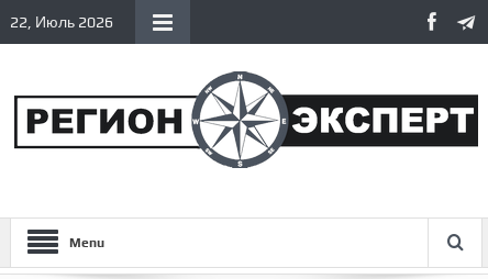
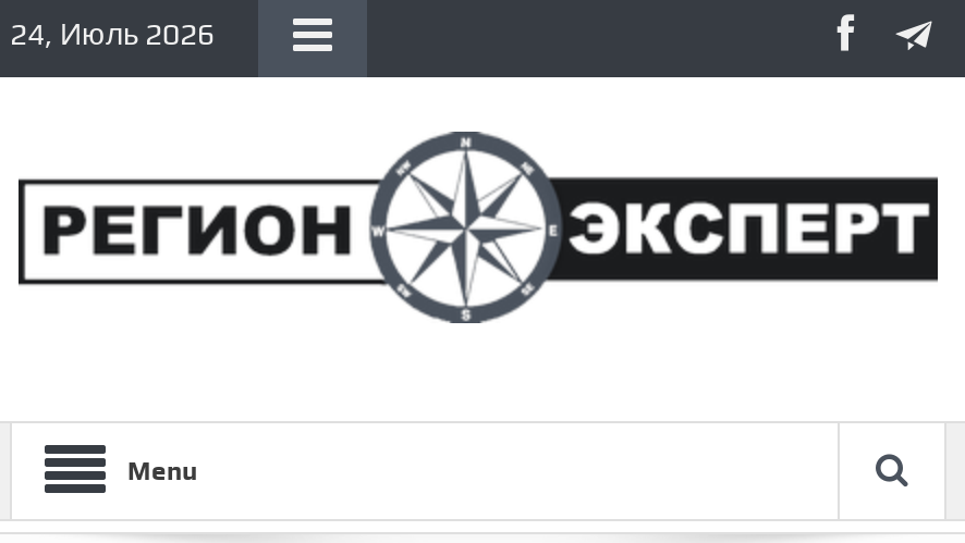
- 22, Июль 2026
+ 24, Июль 2026
